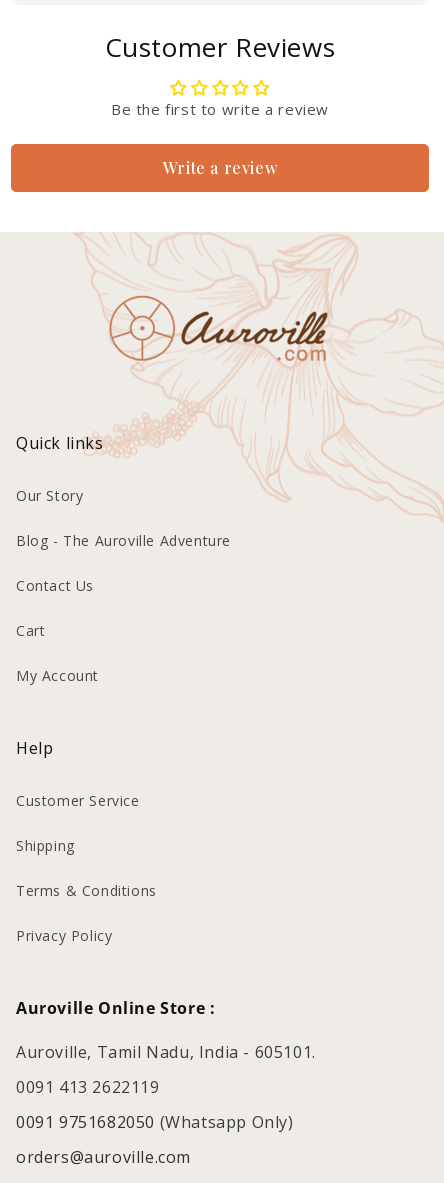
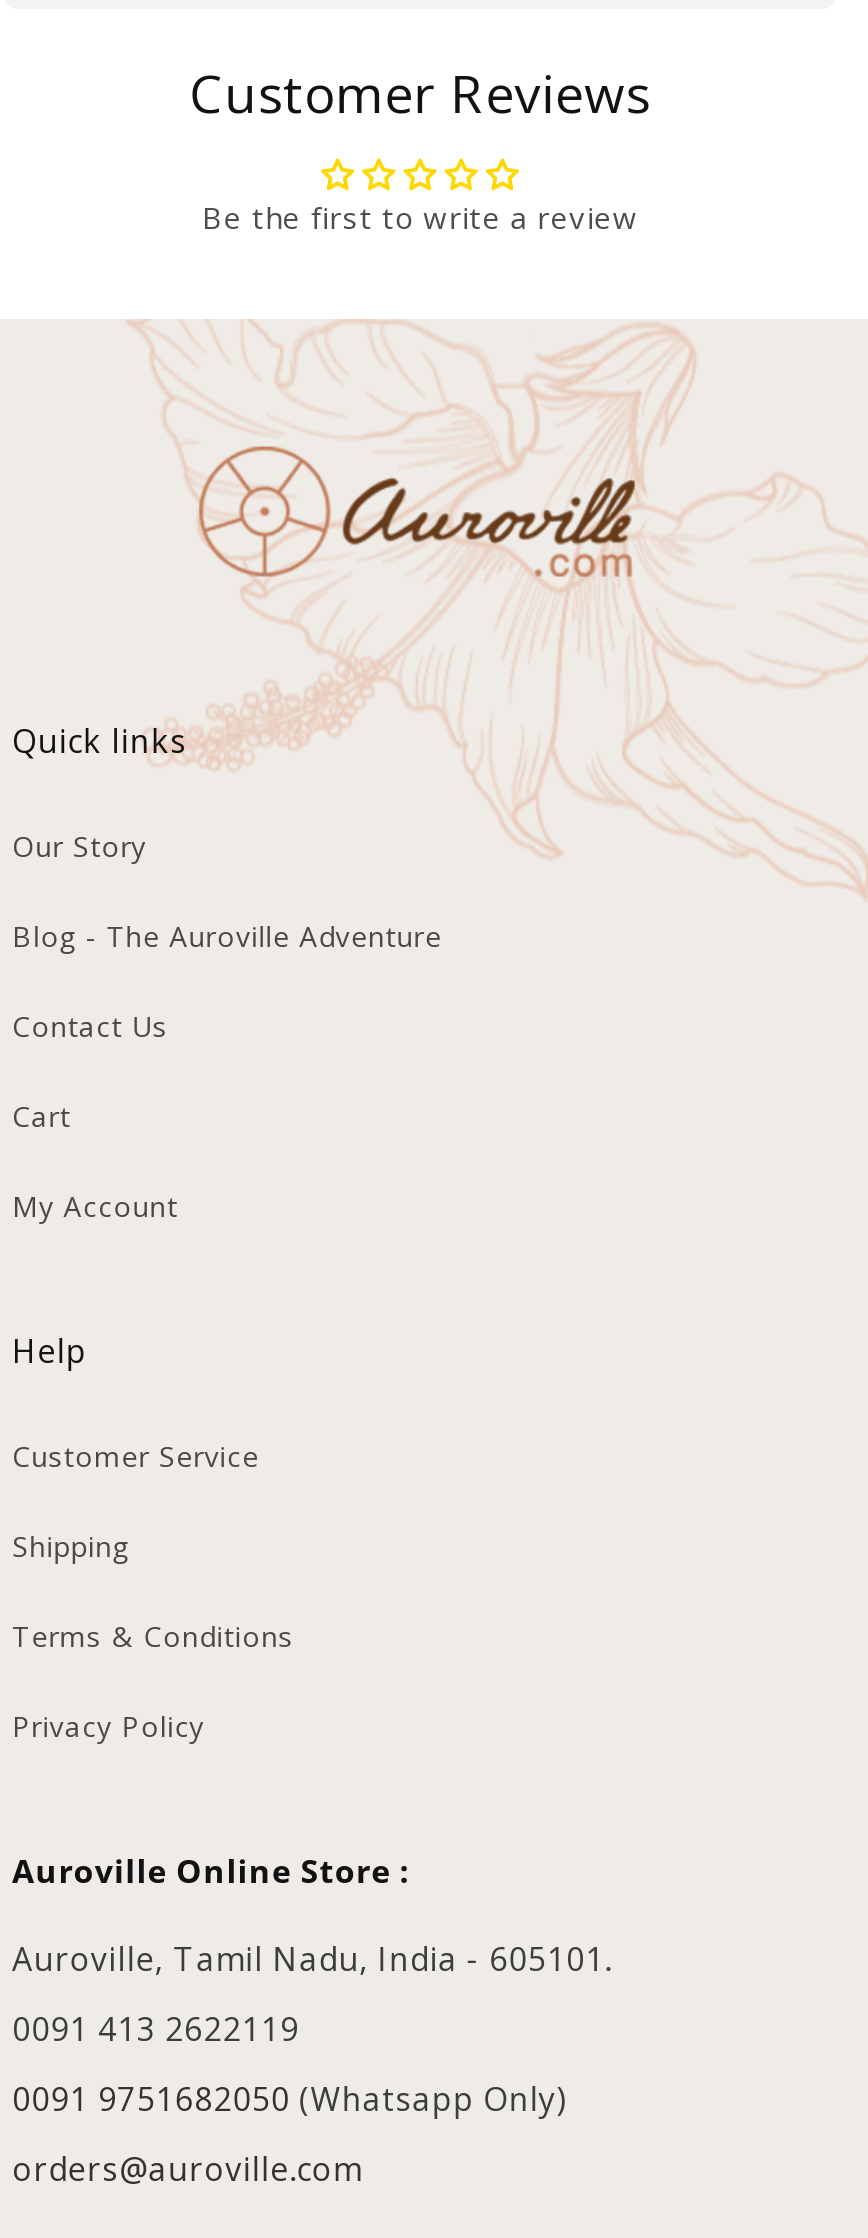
- Write a review
